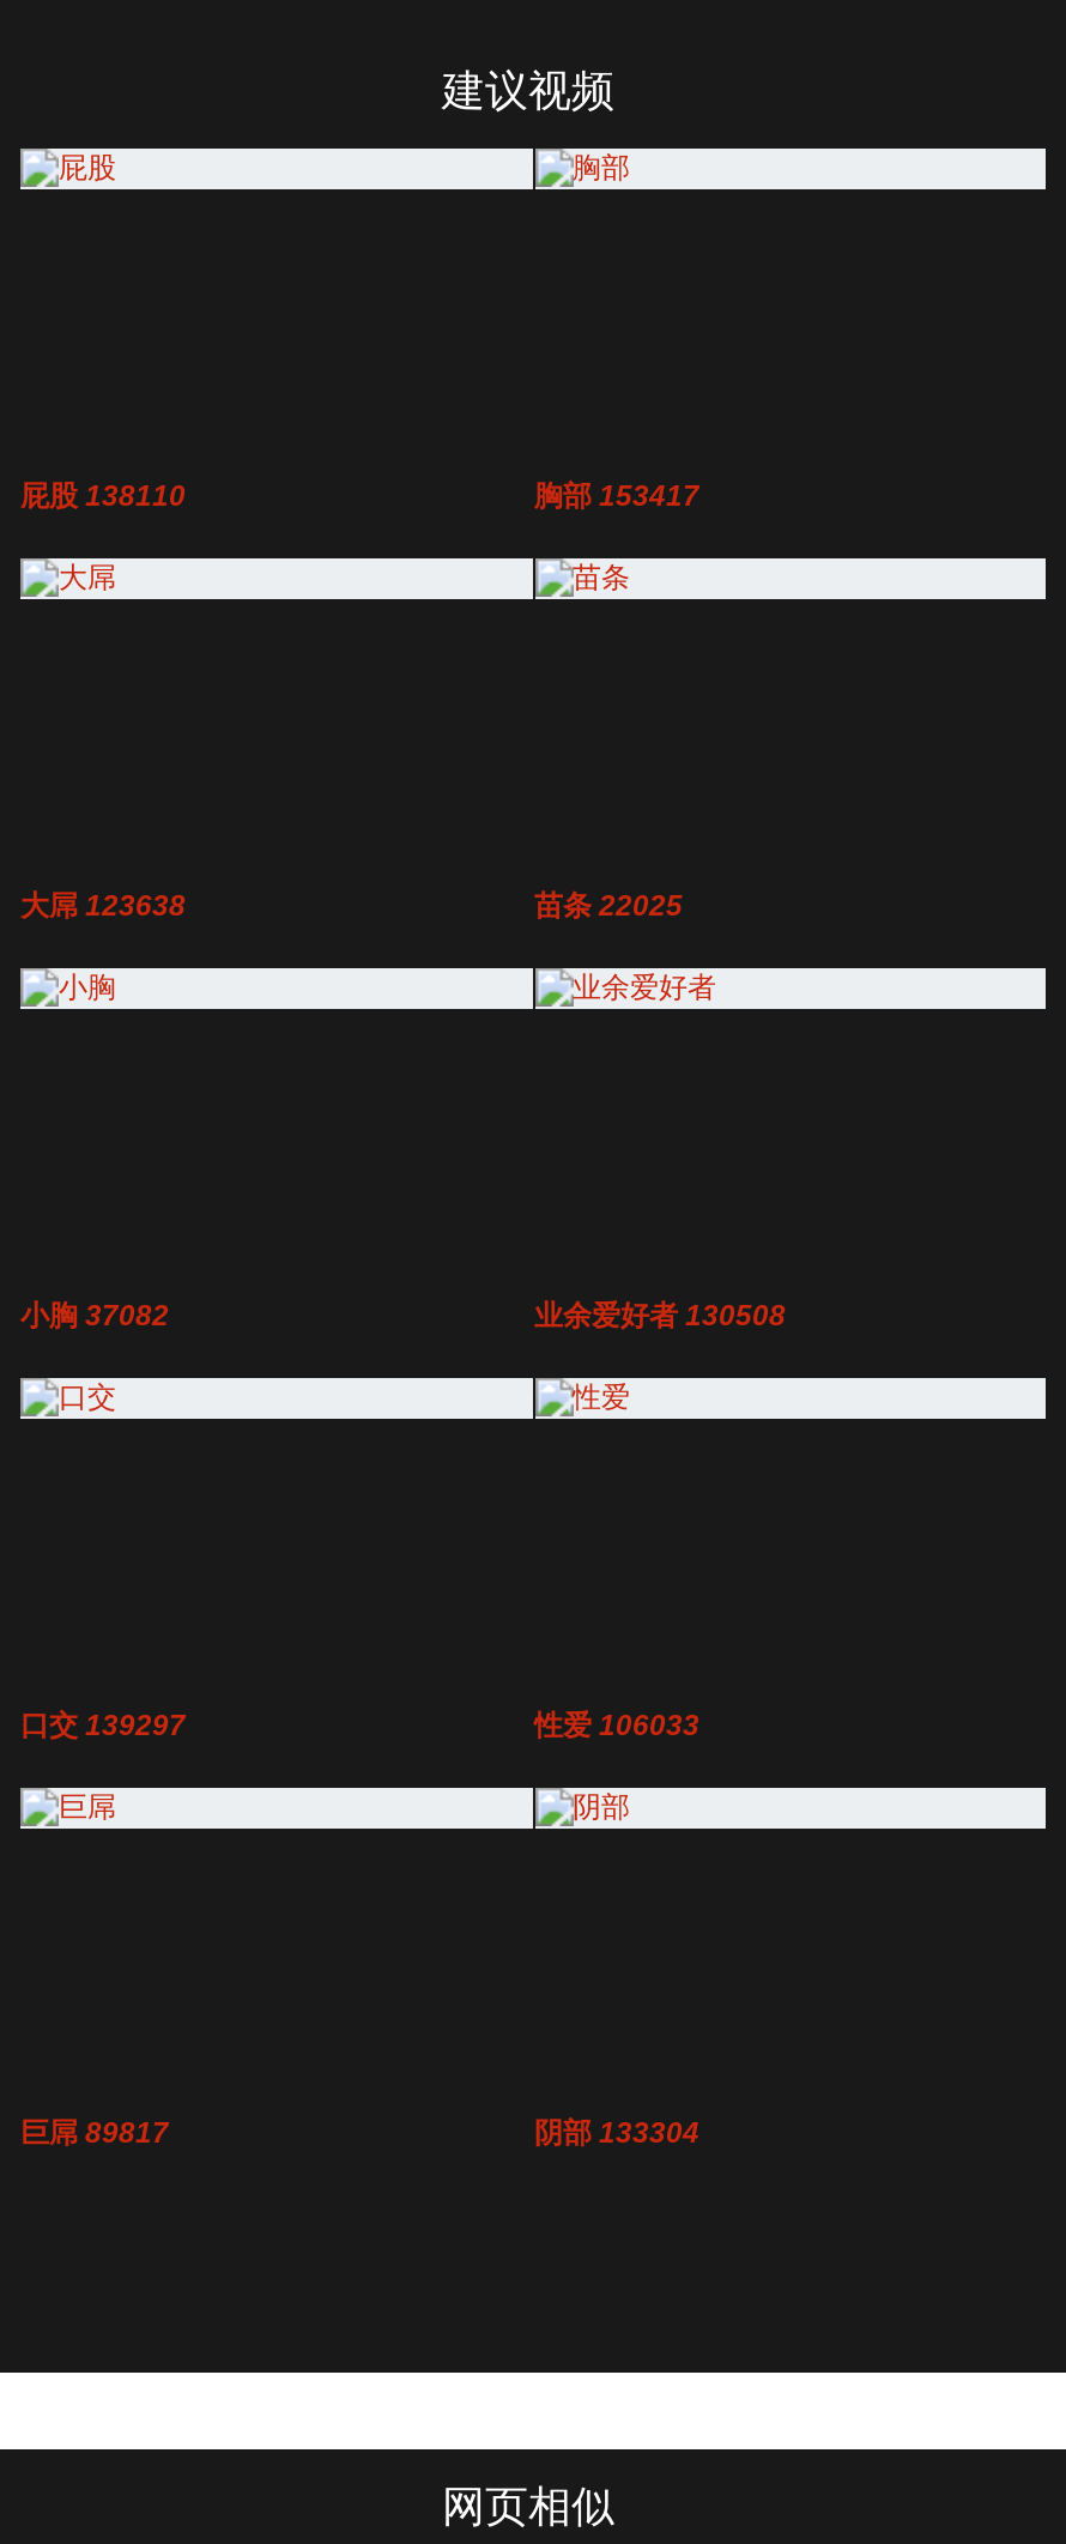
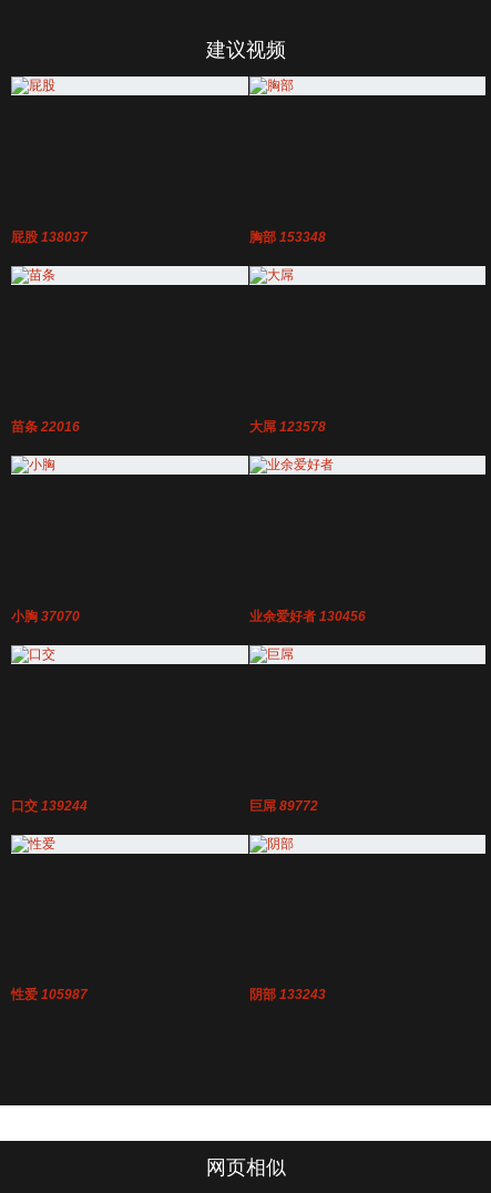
- 屁股 138110
- 胸部 153417
+ 屁股 138037
+ 胸部 153348

- 大屌 123638
- 苗条 22025
+ 苗条 22016
+ 大屌 123578

- 小胸 37082
- 业余爱好者 130508
+ 小胸 37070
+ 业余爱好者 130456

- 口交 139297
- 性爱 106033
+ 口交 139244
+ 巨屌 89772

- 巨屌 89817
- 阴部 133304
+ 性爱 105987
+ 阴部 133243
